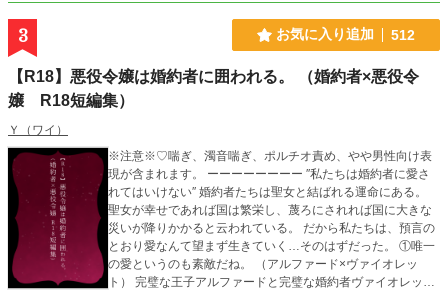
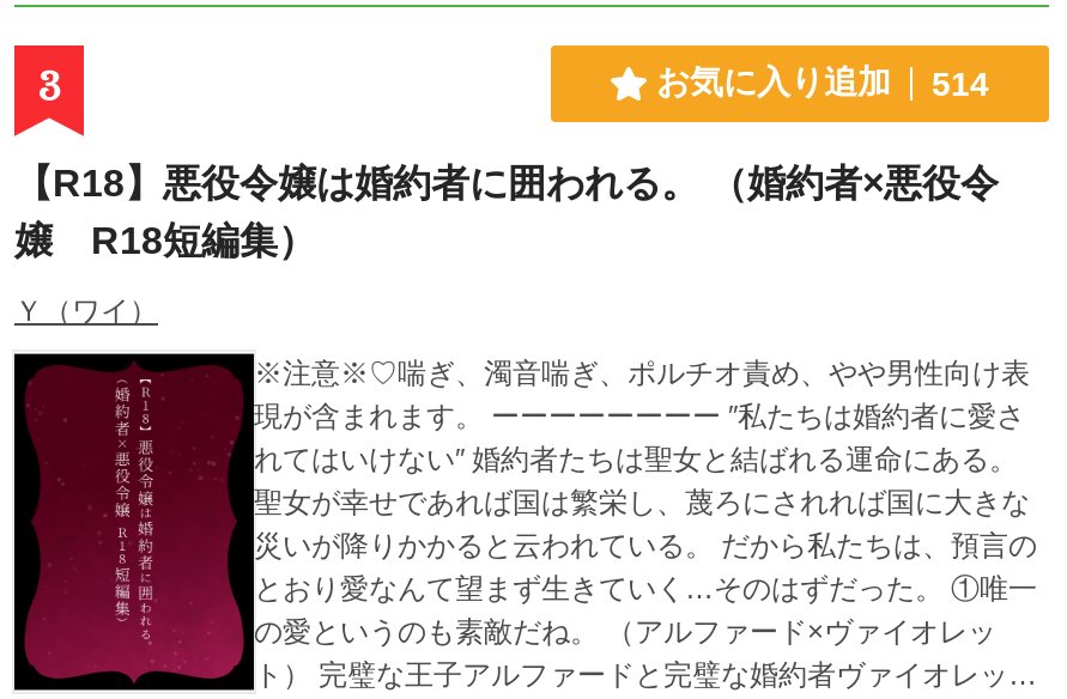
- お気に入り追加 512
+ お気に入り追加 514
